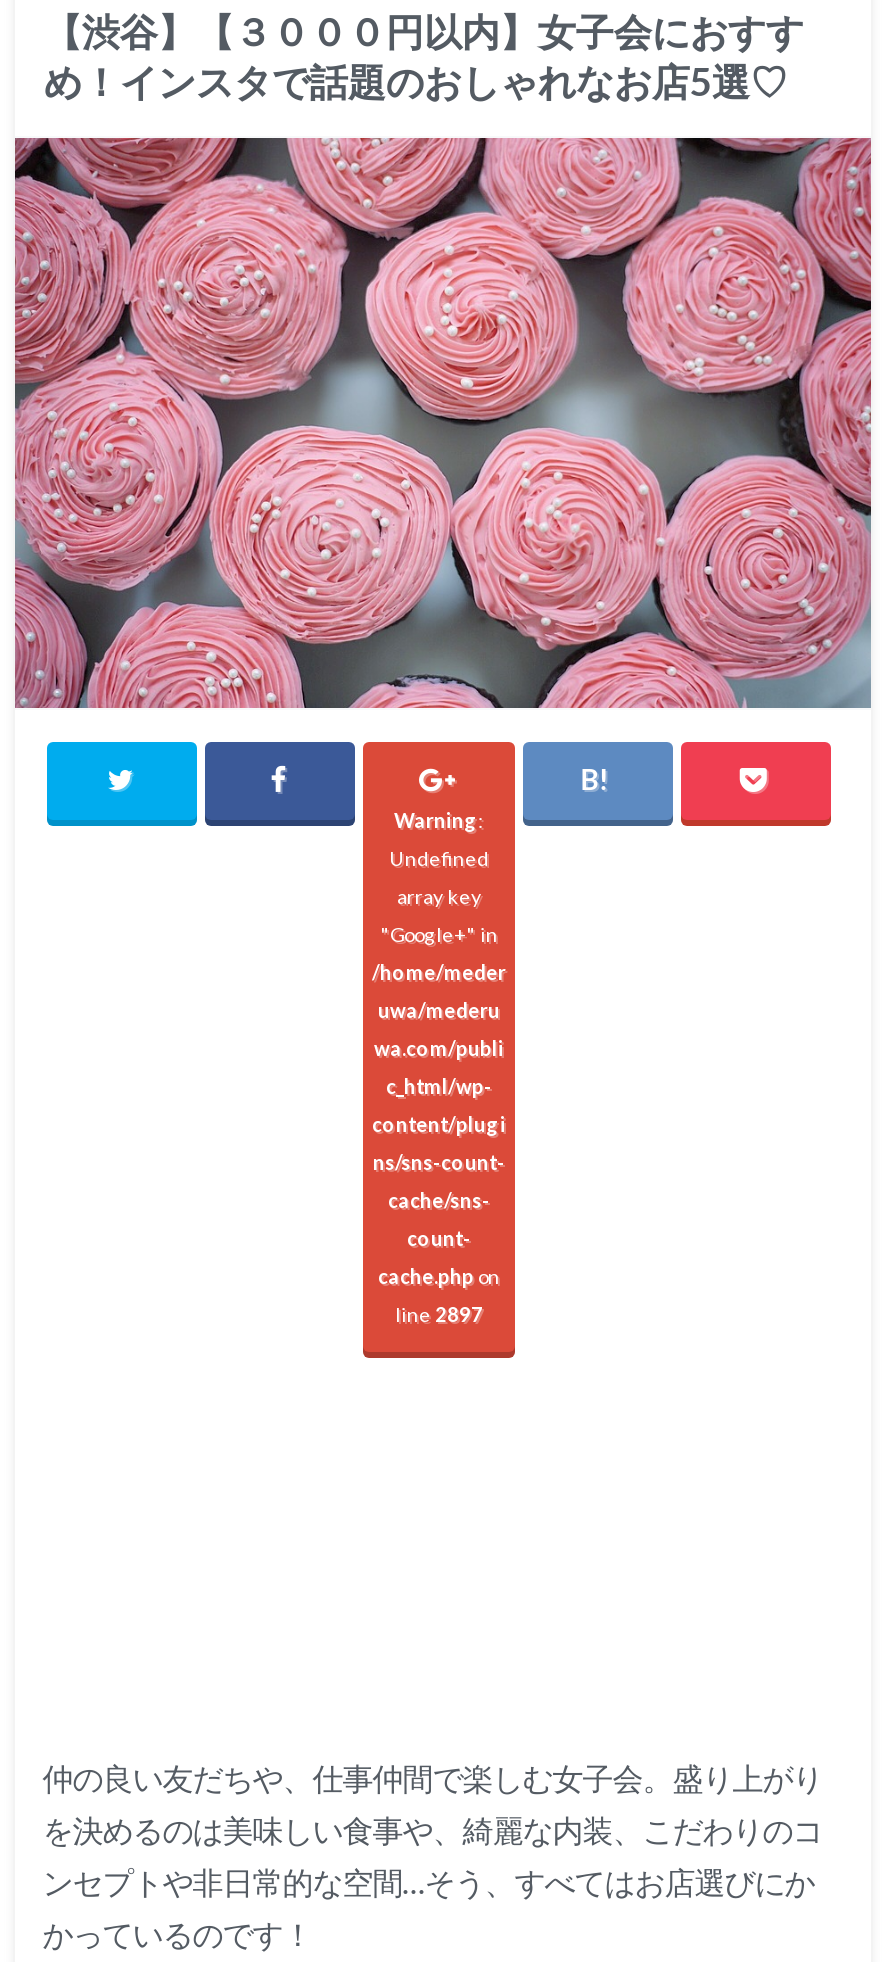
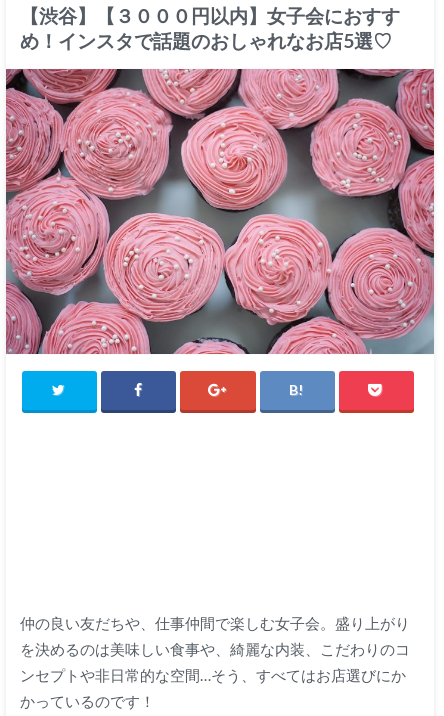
- Warning:
- Undefined
- array key
- "Google+" in
- /home/meder
- uwa/mederu
- wa.com/publi
- c_html/wp-
- content/plugi
- ns/sns-count-
- cache/sns-
- count-
- cache.php on
- line 2897
